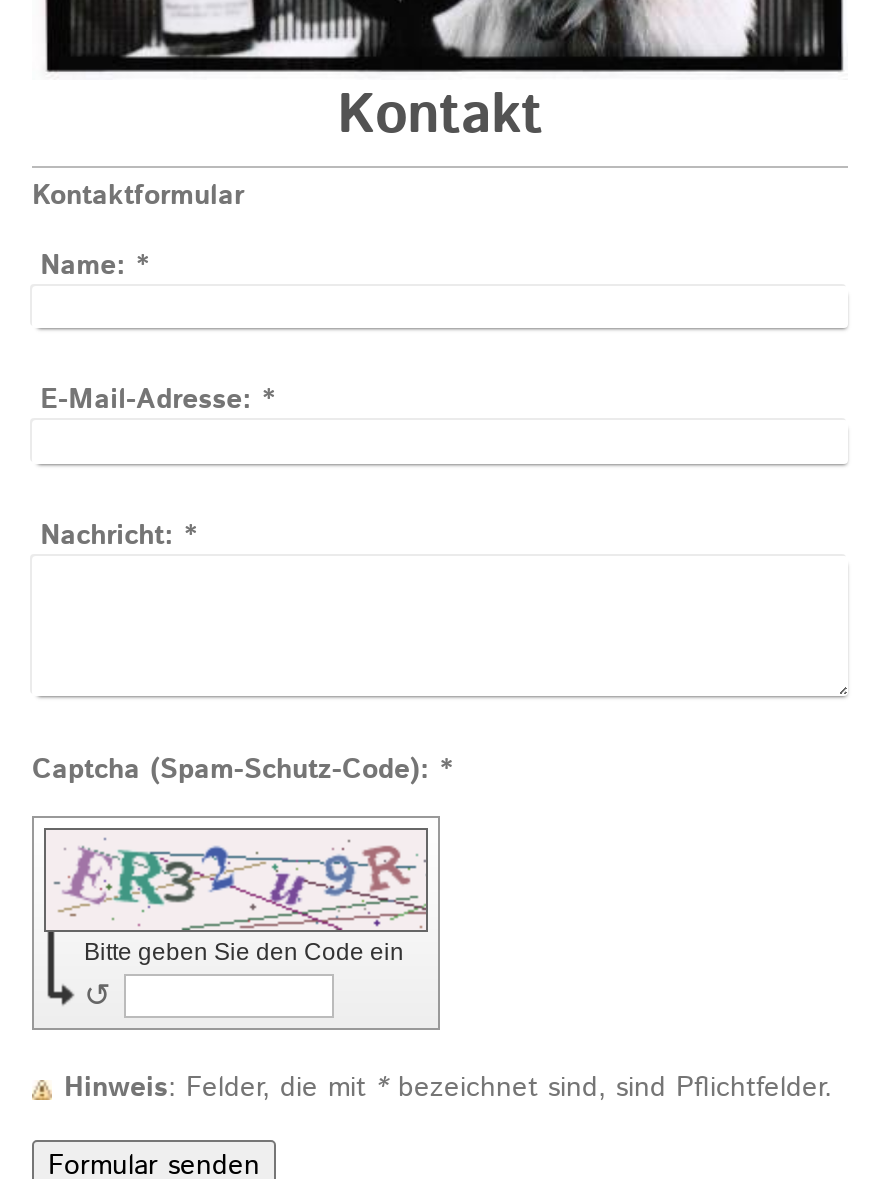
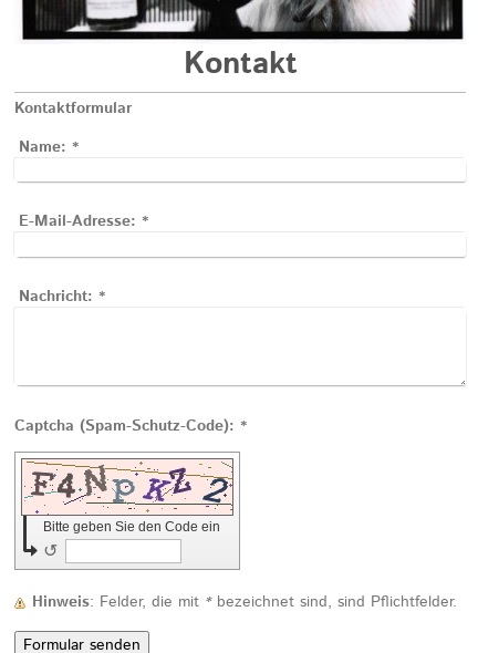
- [image]
+ [image]
